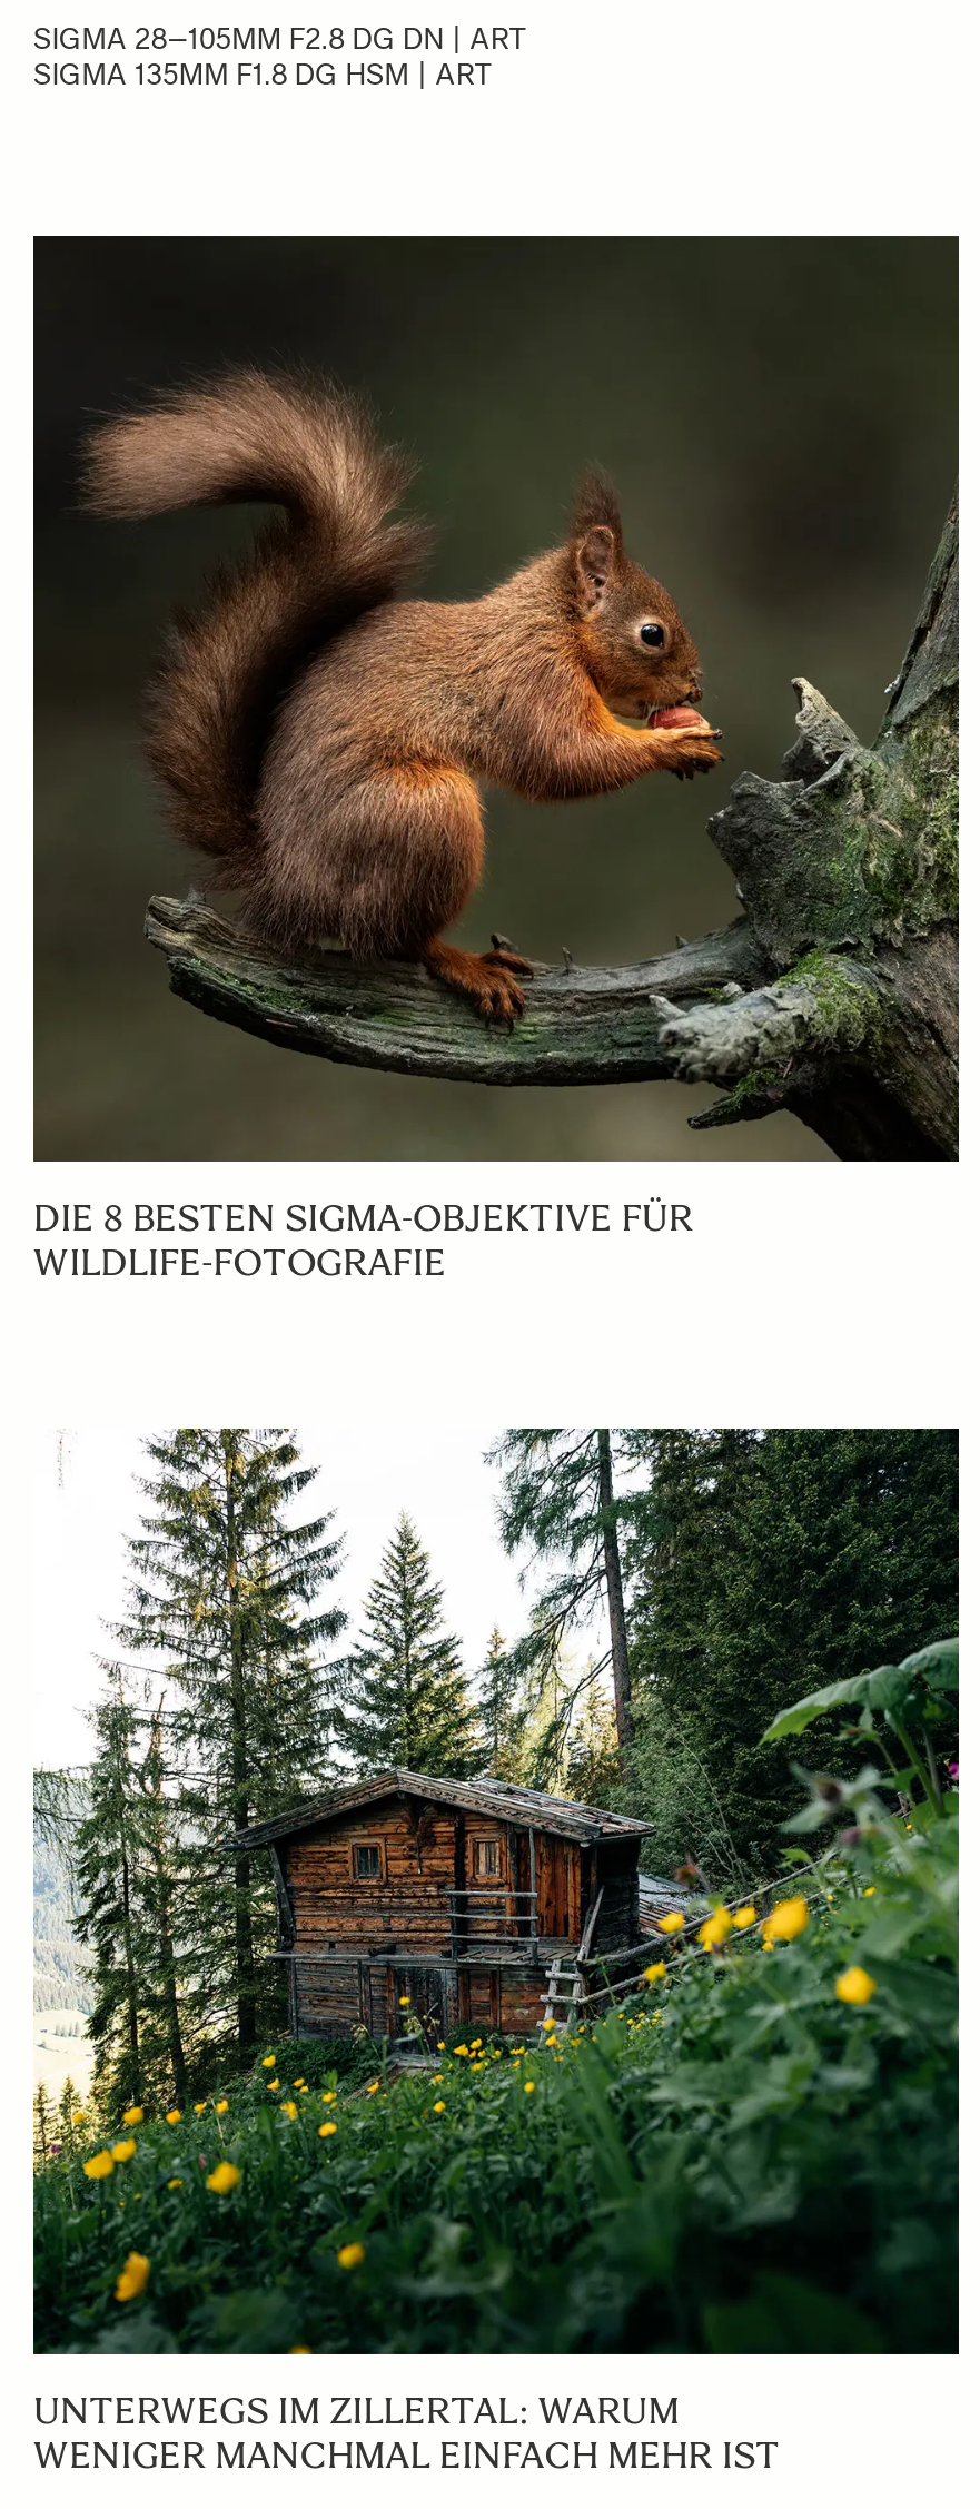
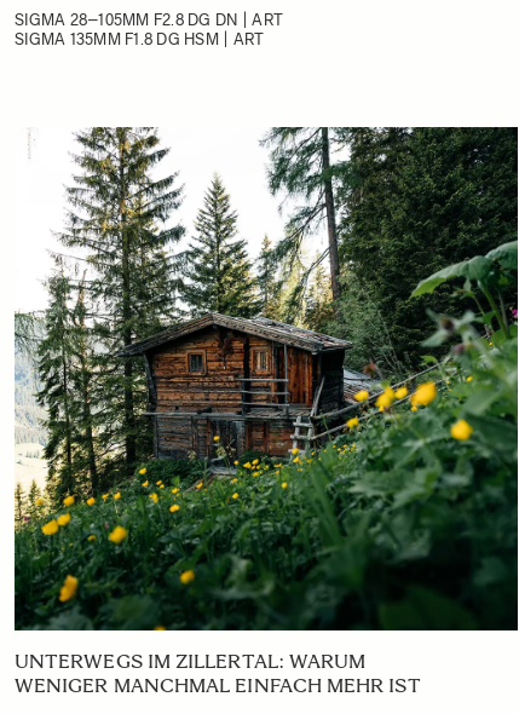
- [image]
- DIE 8 BESTEN SIGMA-OBJEKTIVE FÜR
- WILDLIFE-FOTOGRAFIE
